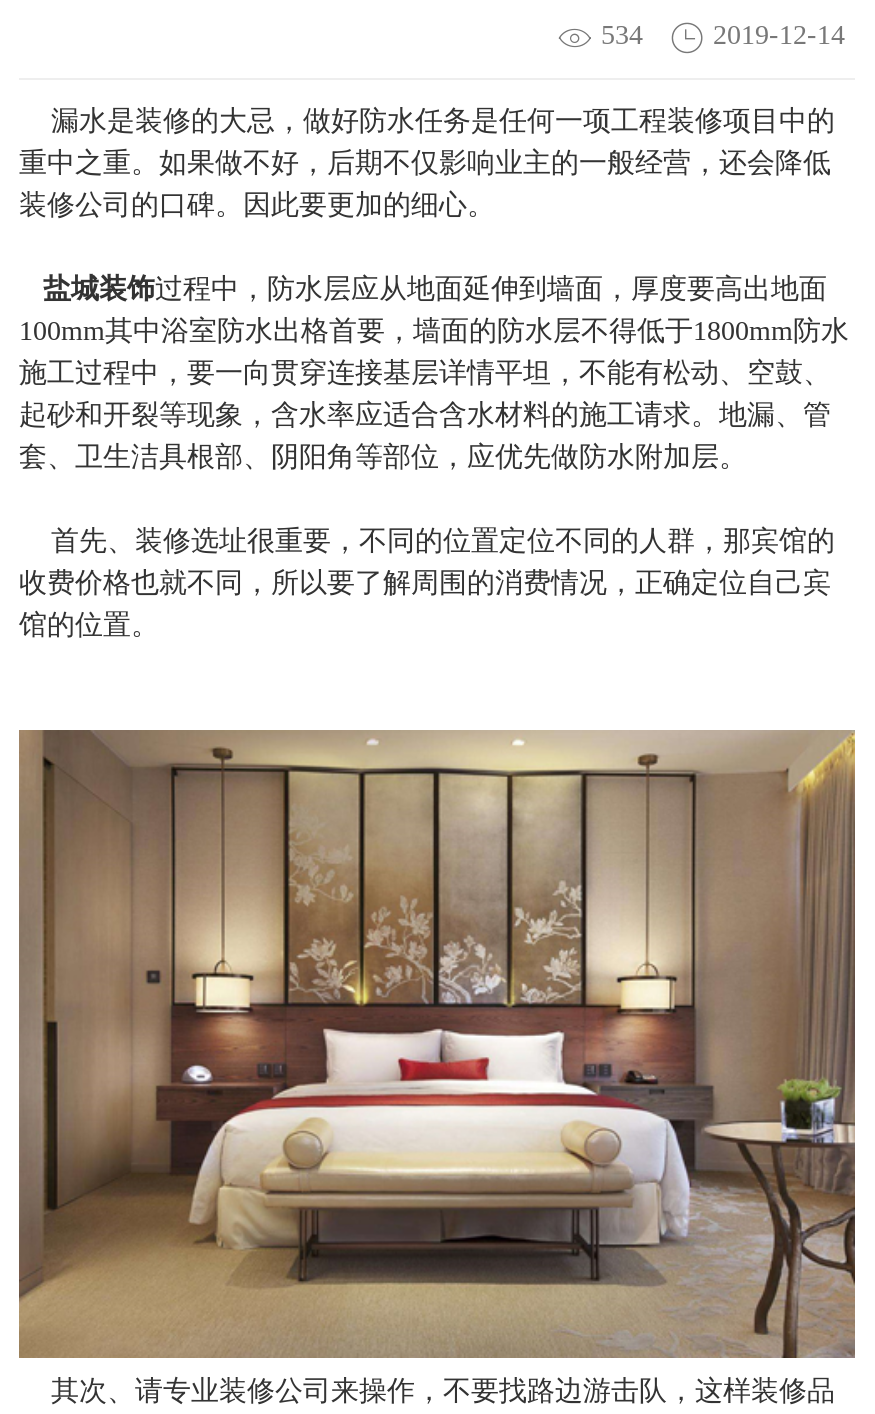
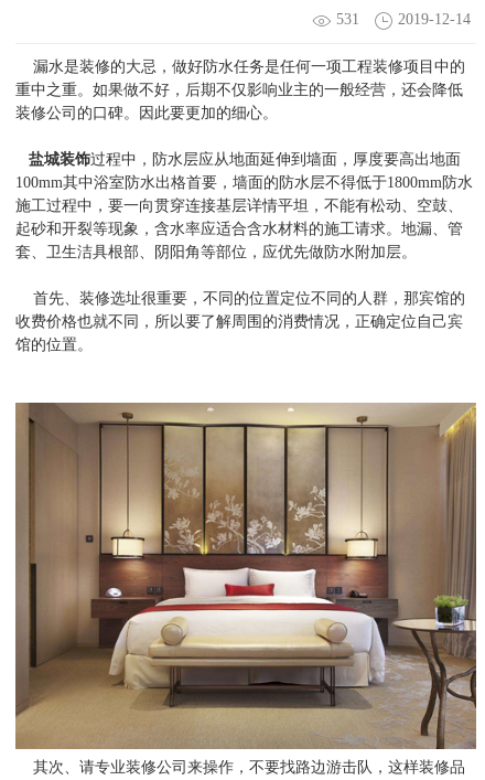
- 534
+ 531
